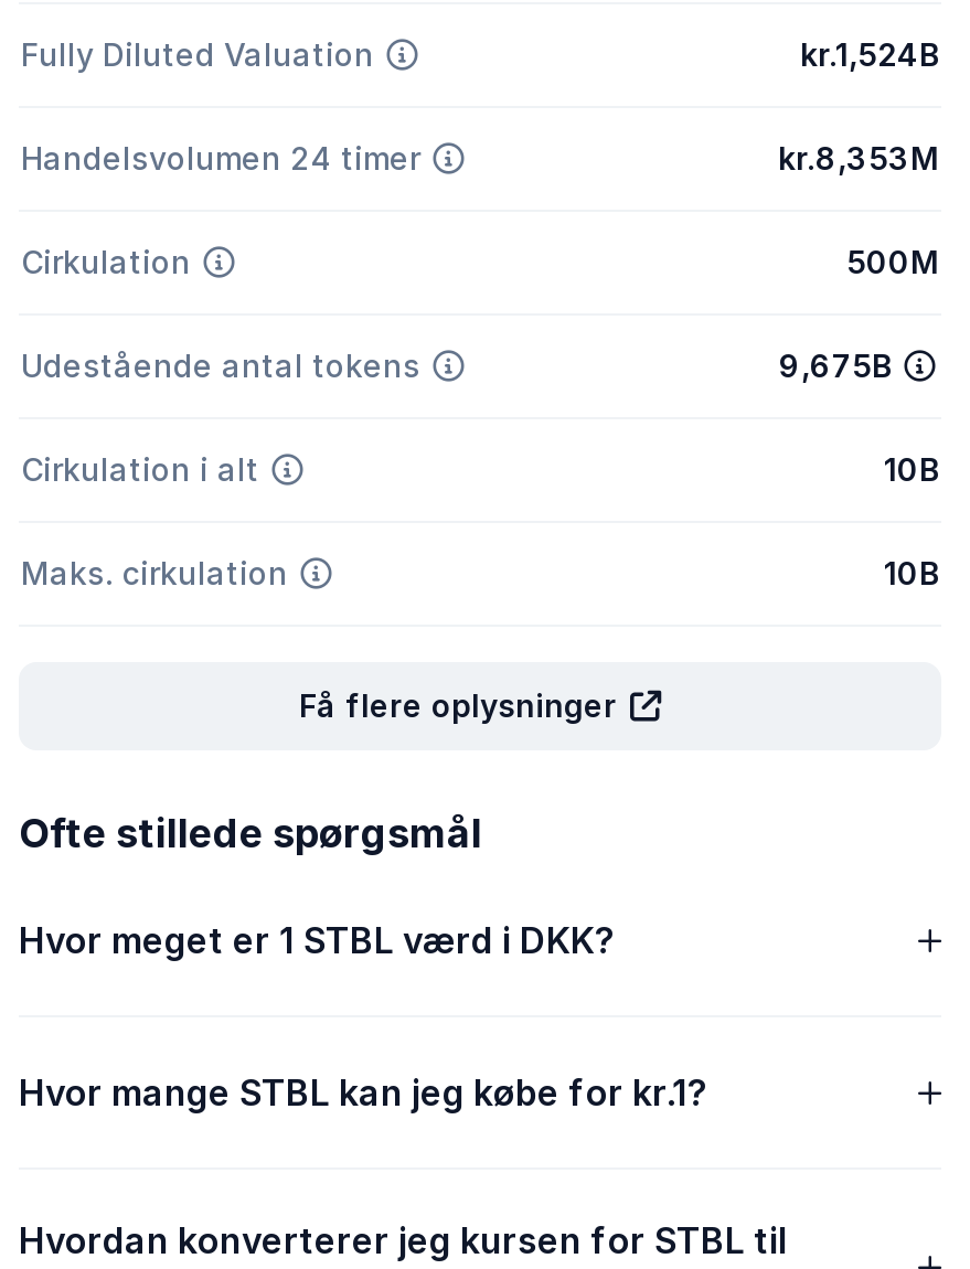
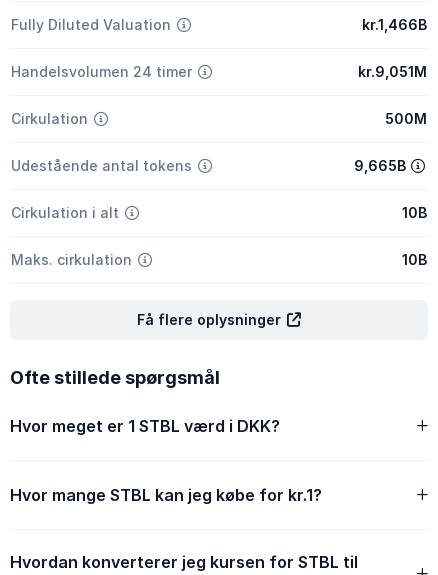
- kr.1,524B
+ kr.1,466B

- kr.8,353M
+ kr.9,051M

- 9,675B
+ 9,665B
